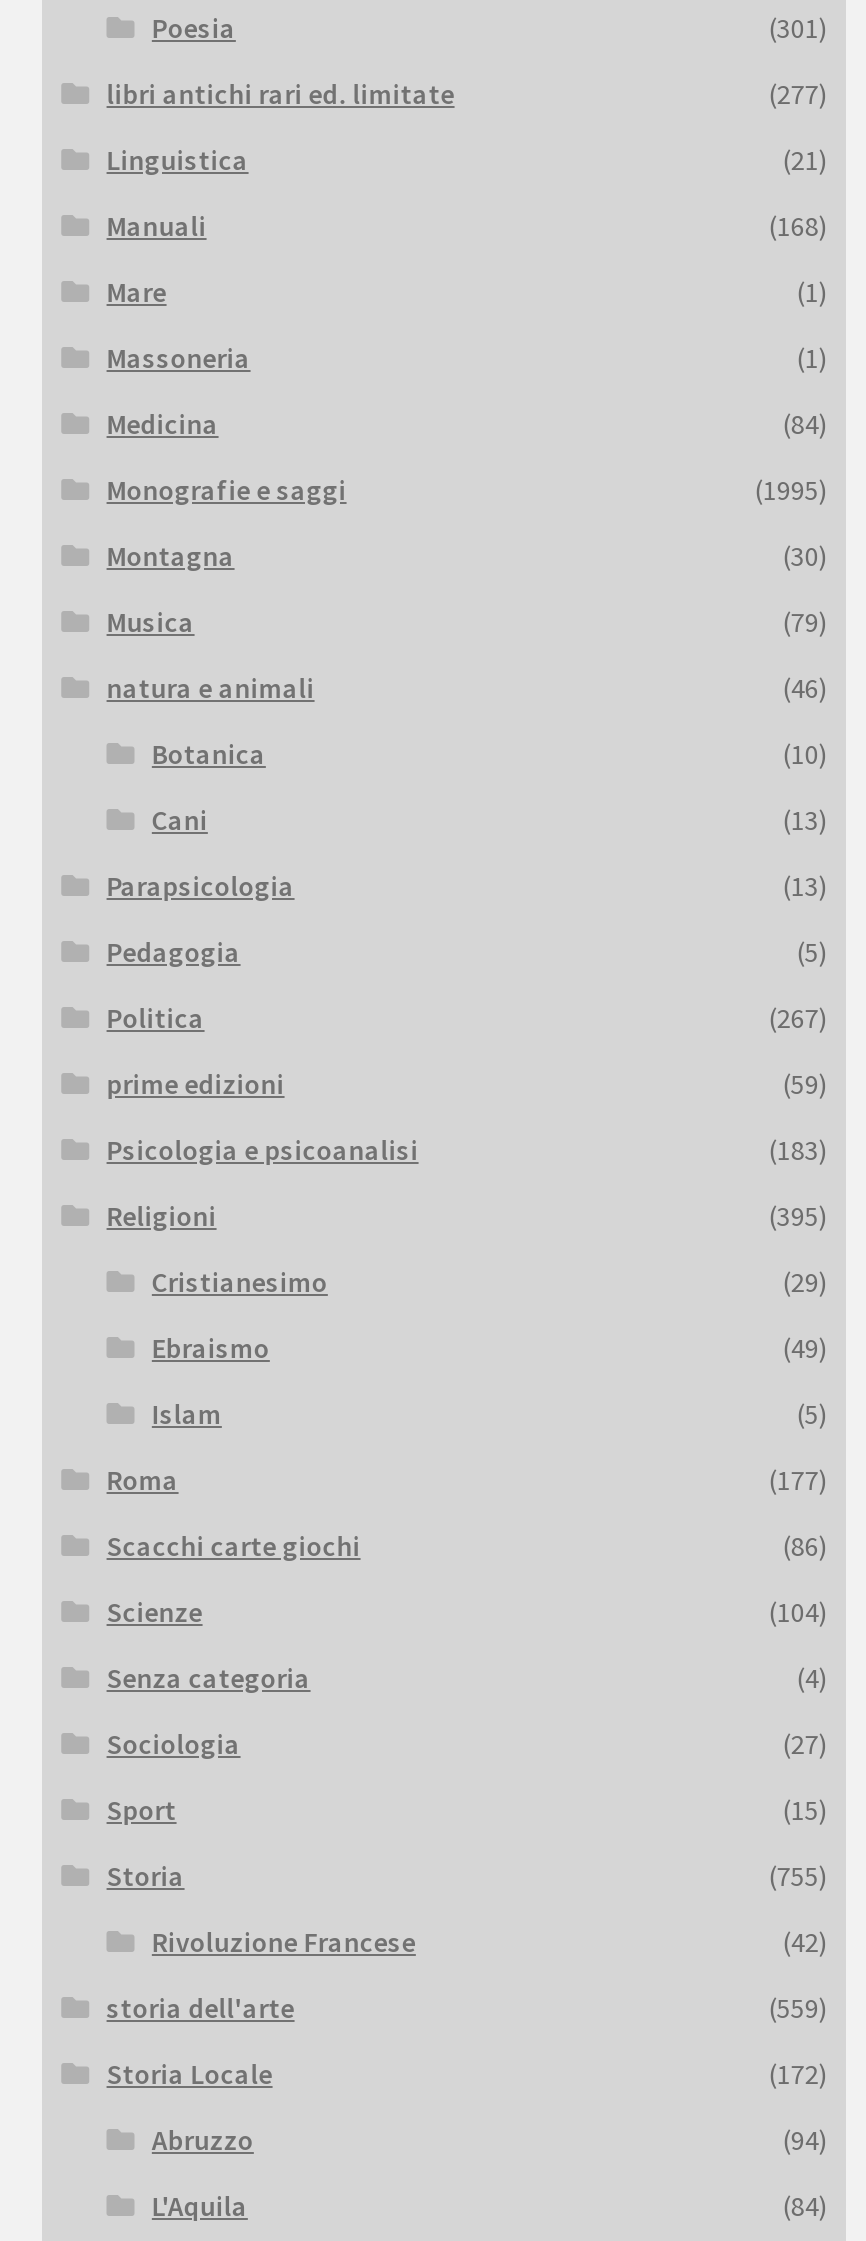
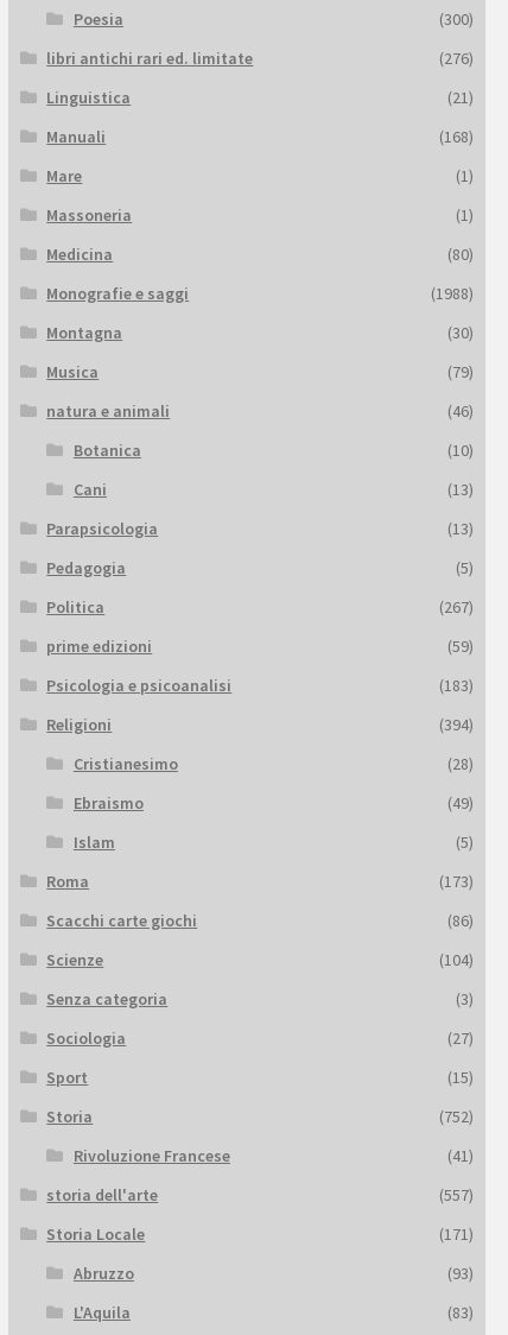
- (301)
+ (300)

- (277)
+ (276)

- (84)
+ (80)

- (1995)
+ (1988)

- (395)
+ (394)

- (29)
+ (28)

- (177)
+ (173)

- (4)
+ (3)

- (755)
+ (752)

- (42)
+ (41)

- (559)
+ (557)

- (172)
+ (171)

- (94)
+ (93)

- (84)
+ (83)
